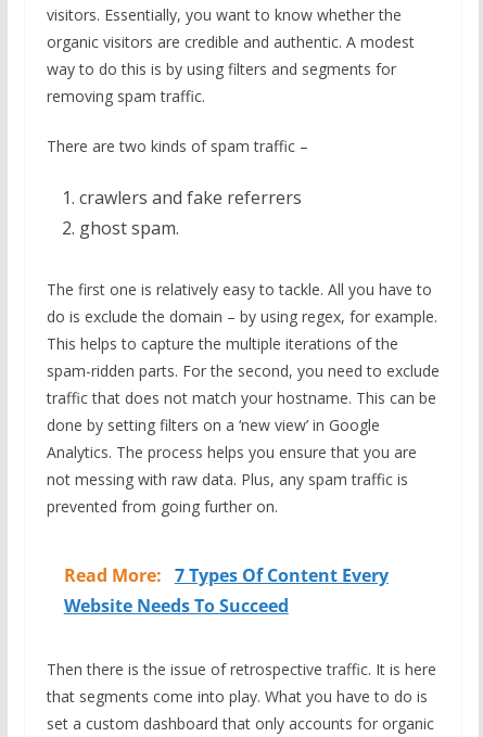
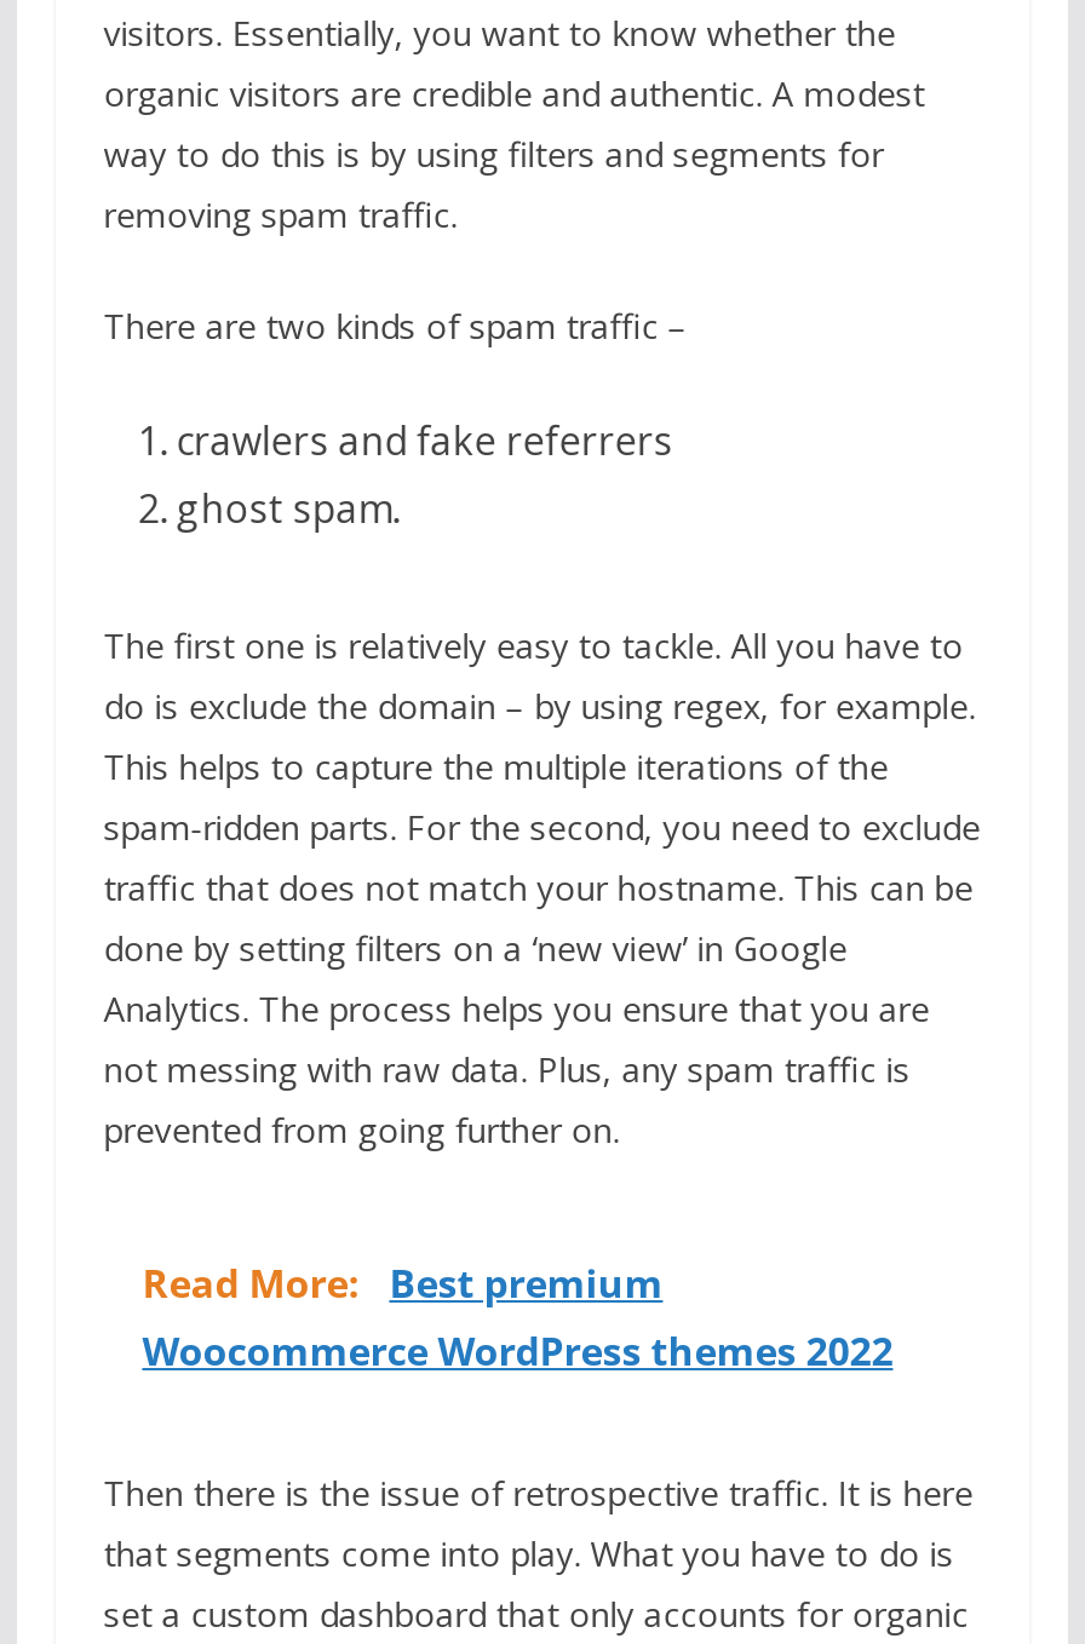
- Read More: 7 Types Of Content Every
- Website Needs To Succeed
+ Read More: Best premium
+ Woocommerce WordPress themes 2022
